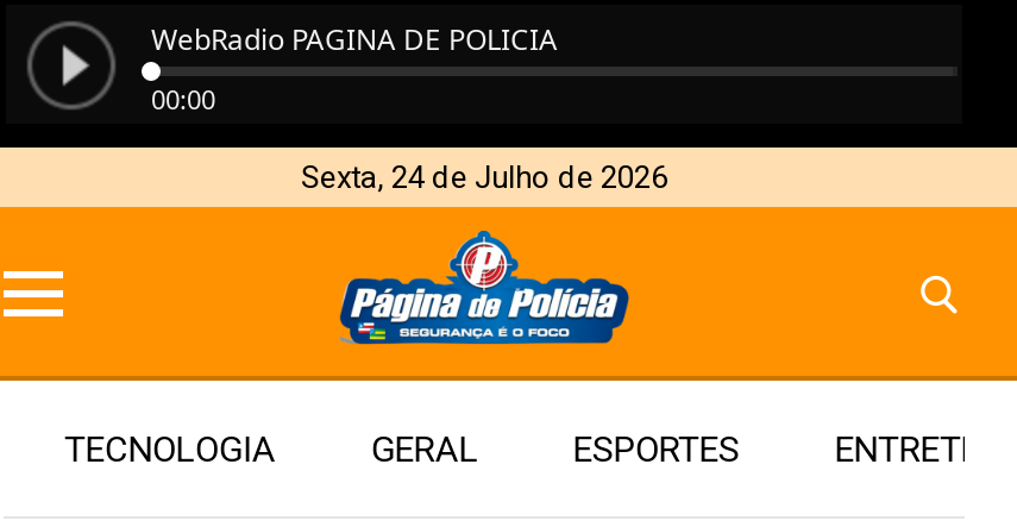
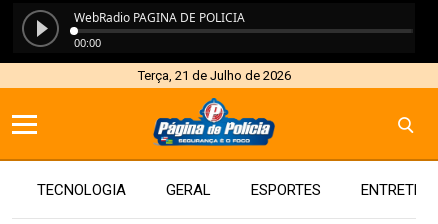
- Sexta, 24 de Julho de 2026
+ Terça, 21 de Julho de 2026
